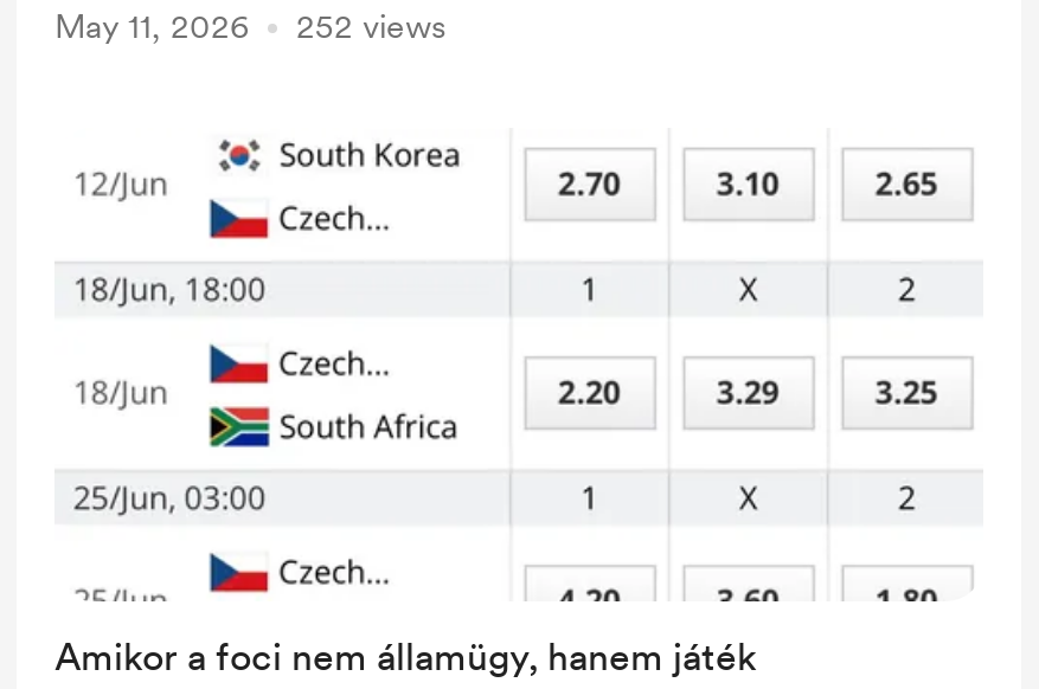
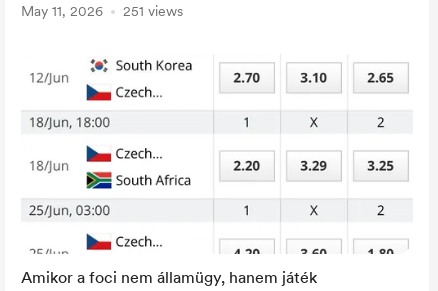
- May 11, 2026 252 views
+ May 11, 2026 251 views
